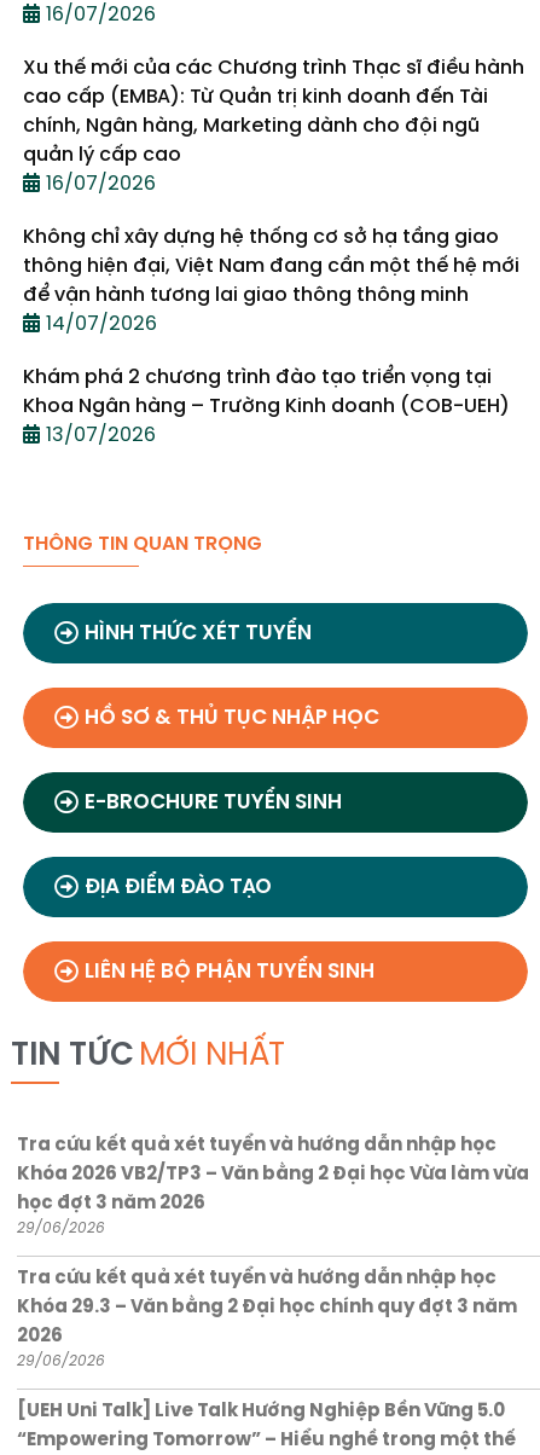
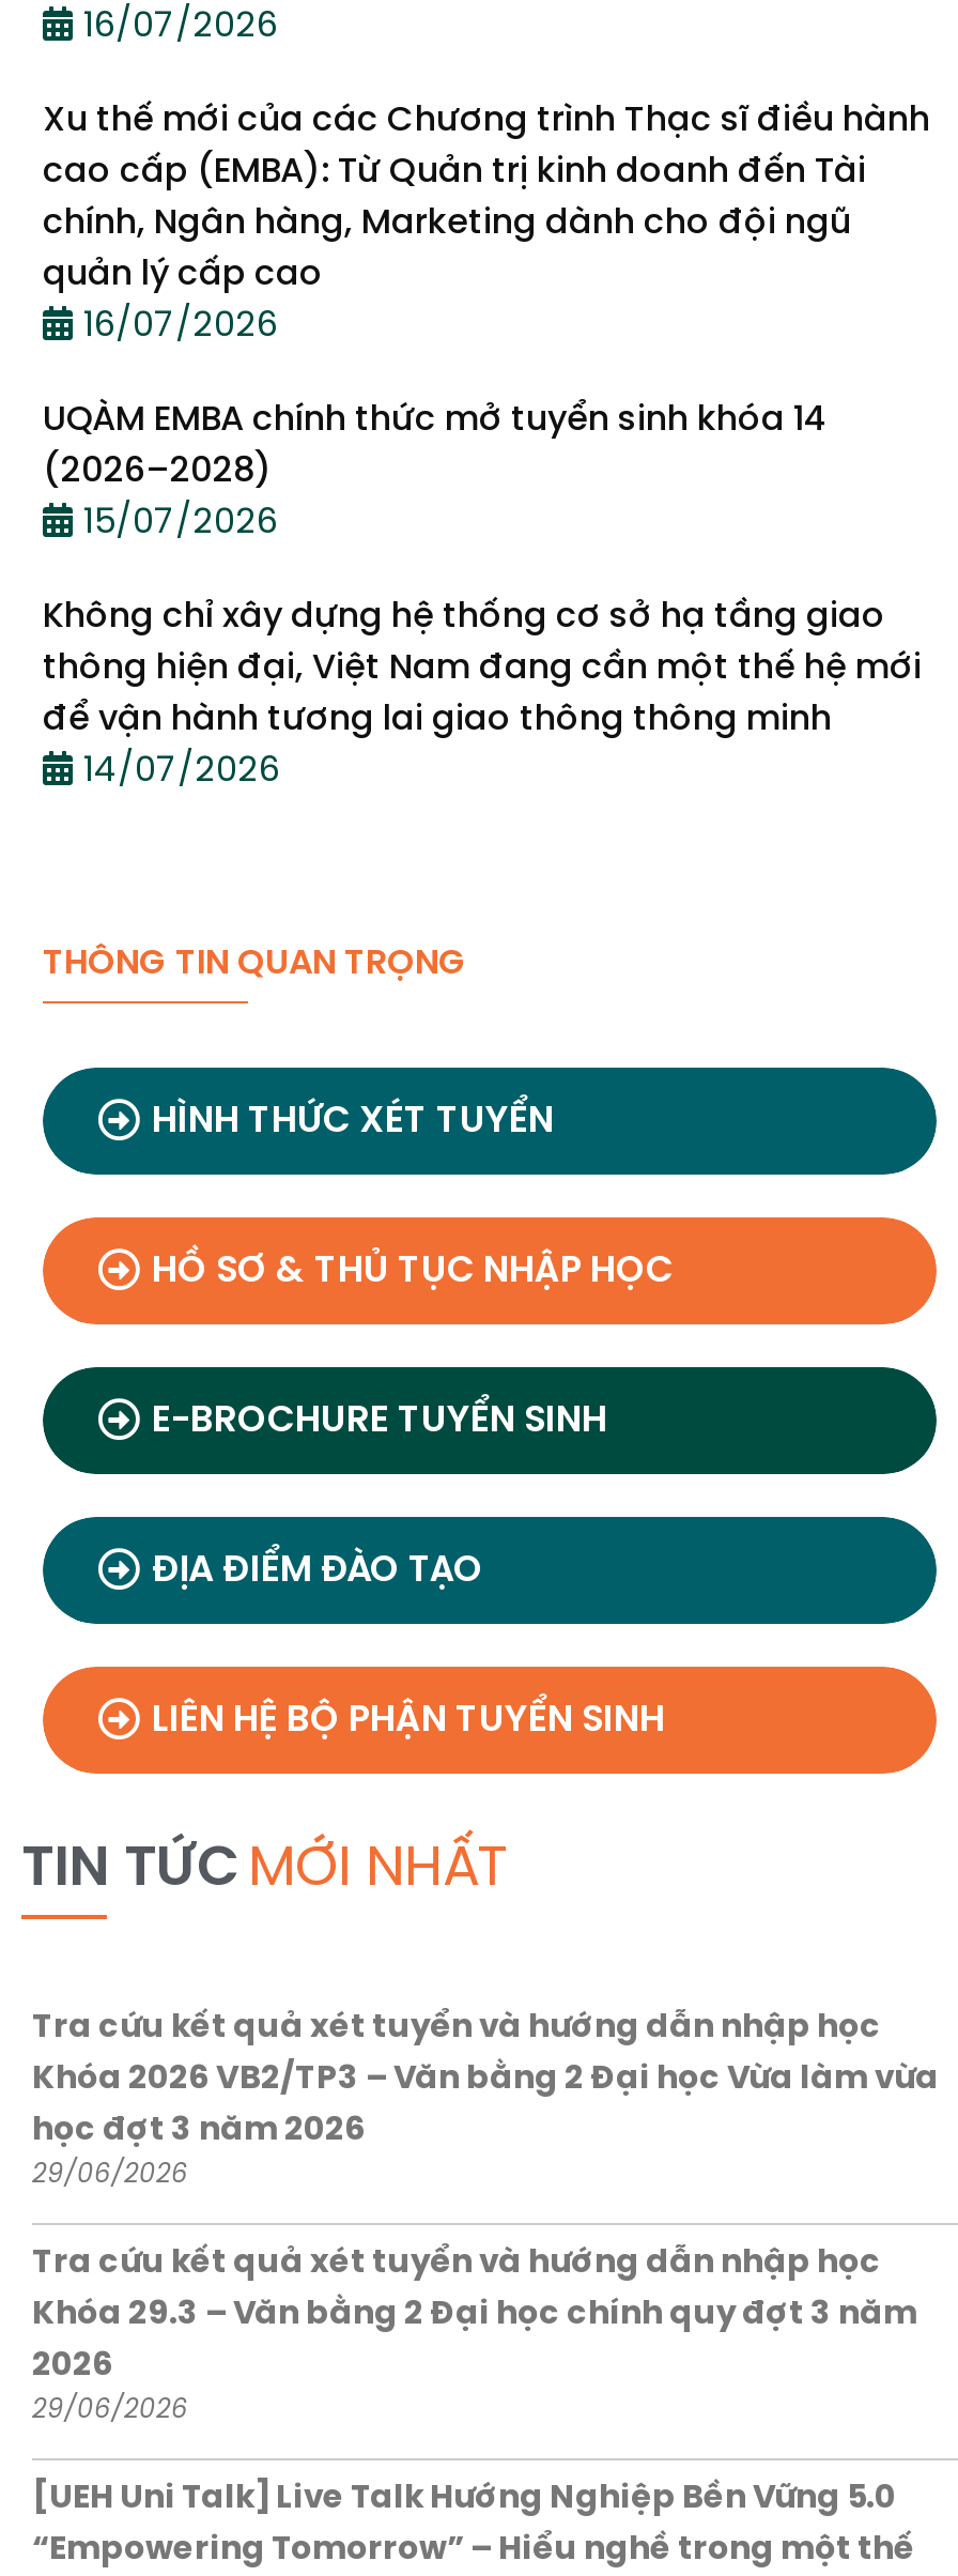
+ UQÀM EMBA chính thức mở tuyển sinh khóa 14
+ (2026–2028)
+ 15/07/2026

moved down: Không chỉ xây dựng hệ thống cơ sở hạ tầng giao | thông hiện đại, Việt Nam đang cần một thế hệ mới | để vận hành tương lai giao thông thông minh | 14/07/2026

- Khám phá 2 chương trình đào tạo triển vọng tại
- Khoa Ngân hàng – Trường Kinh doanh (COB-UEH)
- 13/07/2026
